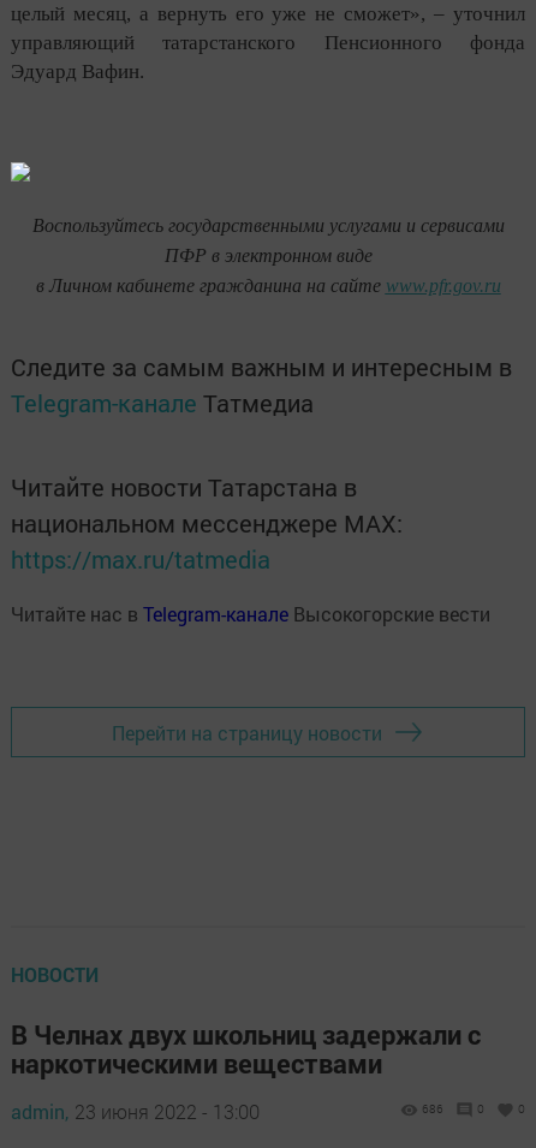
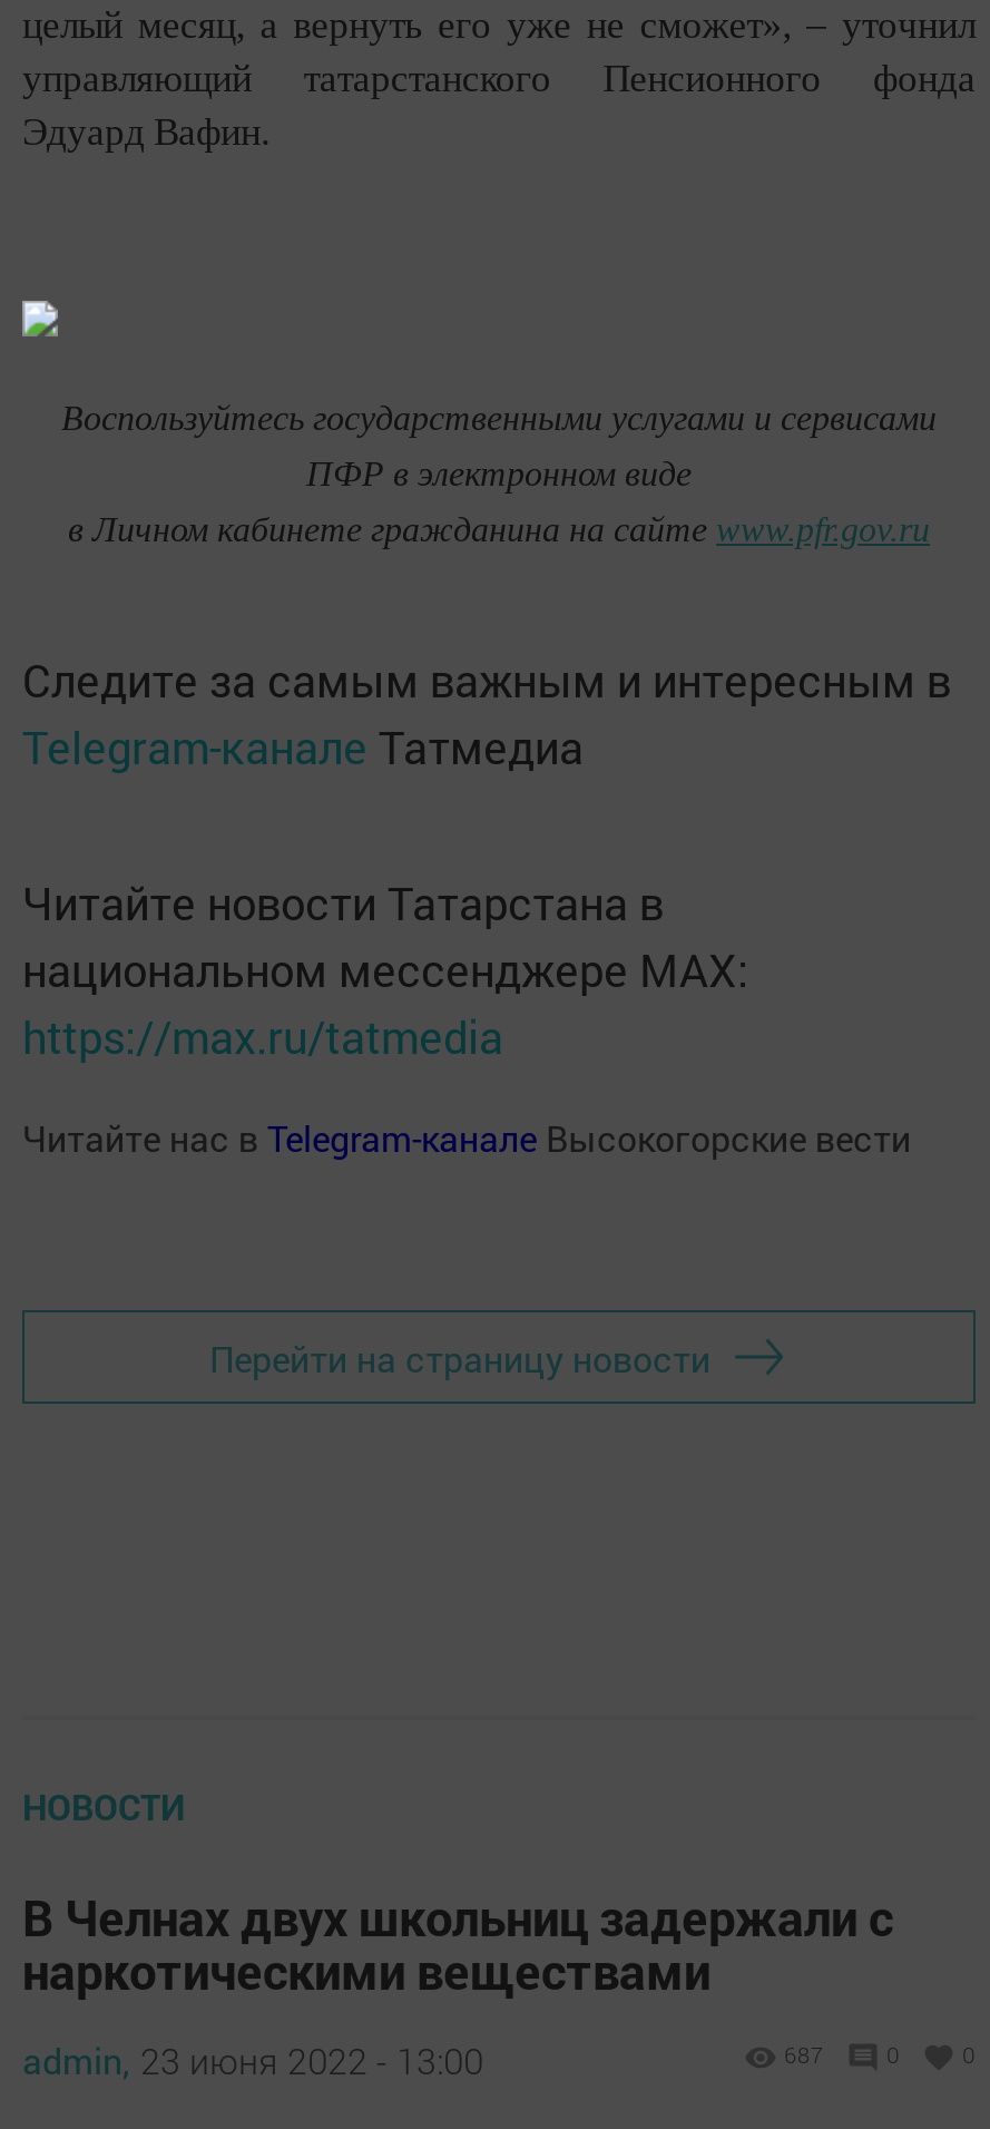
- 686
+ 687
